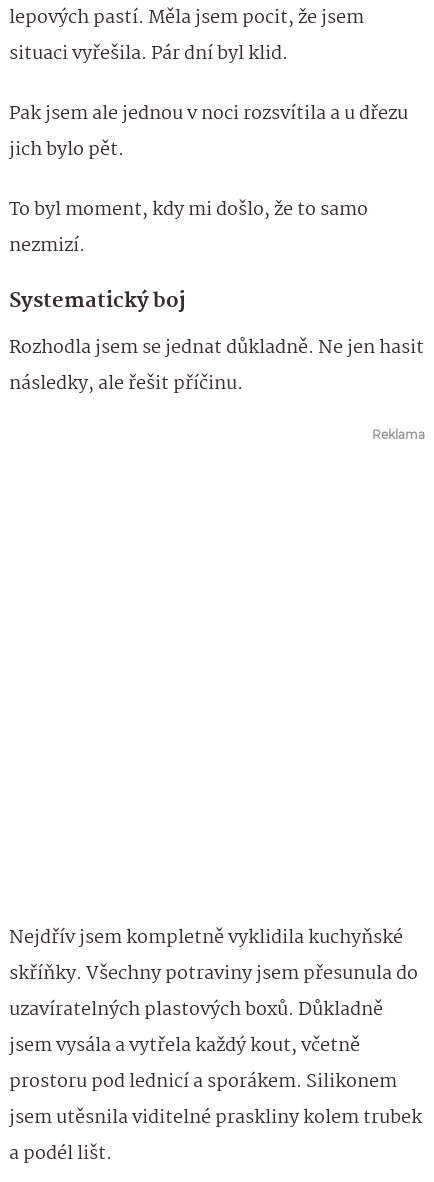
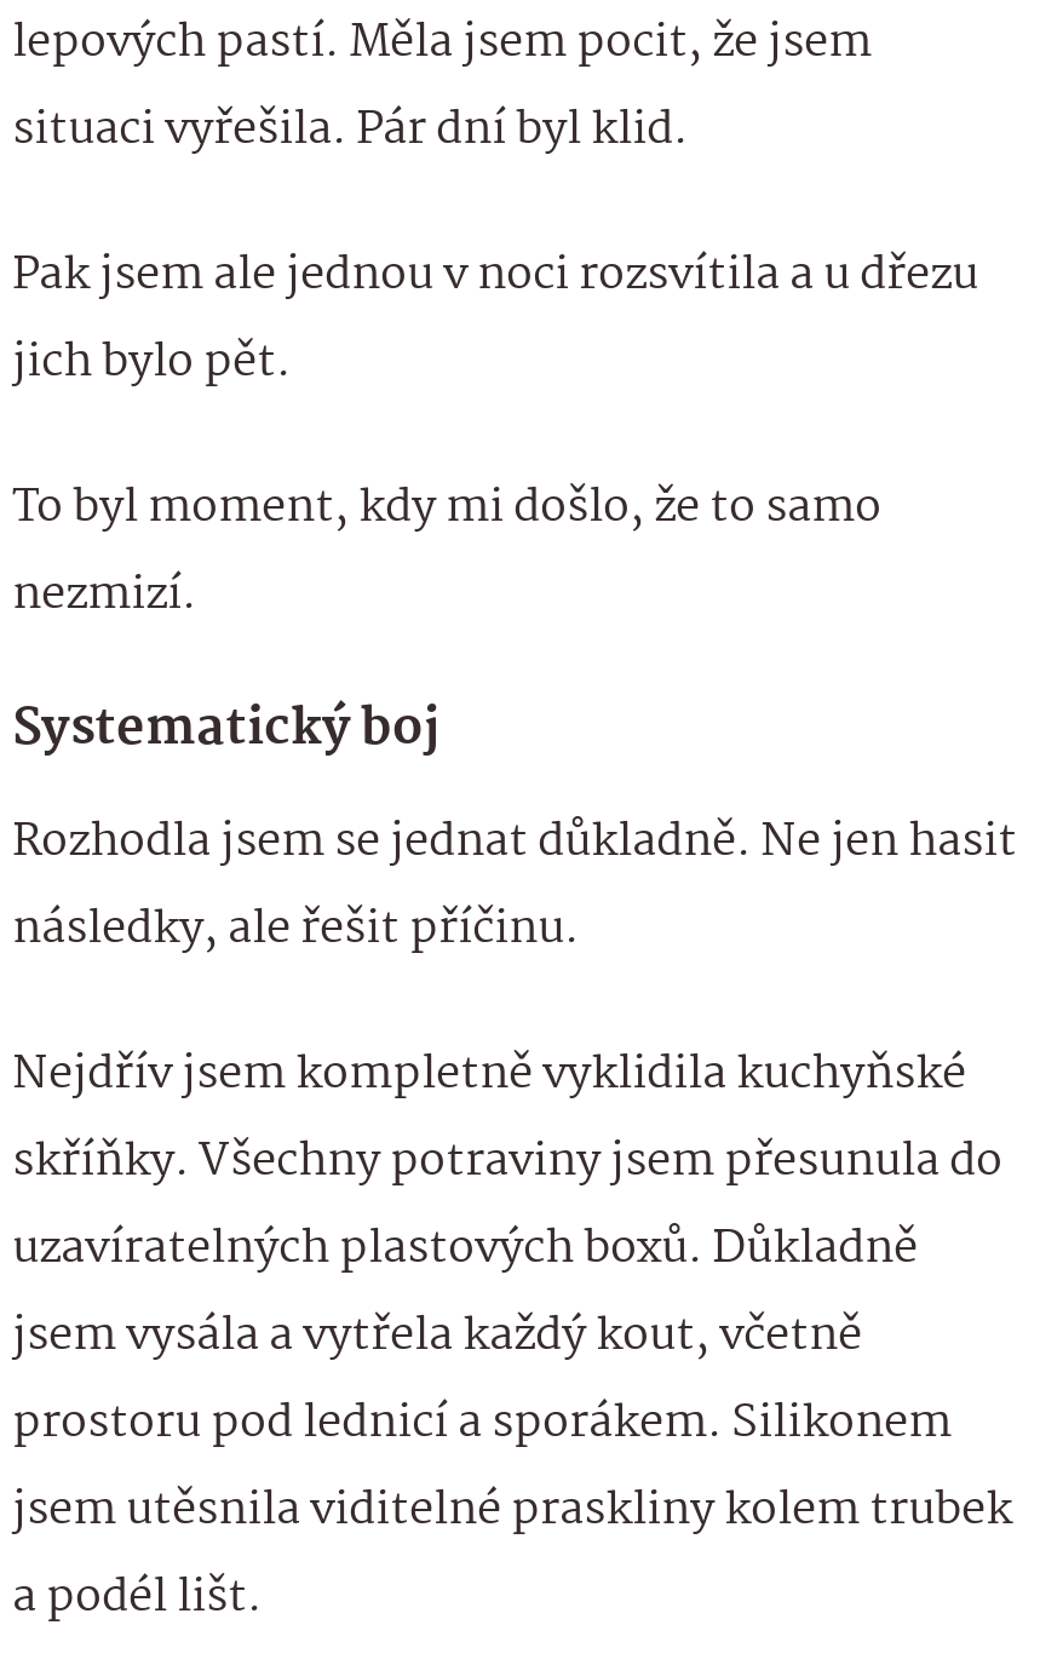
- Reklama
